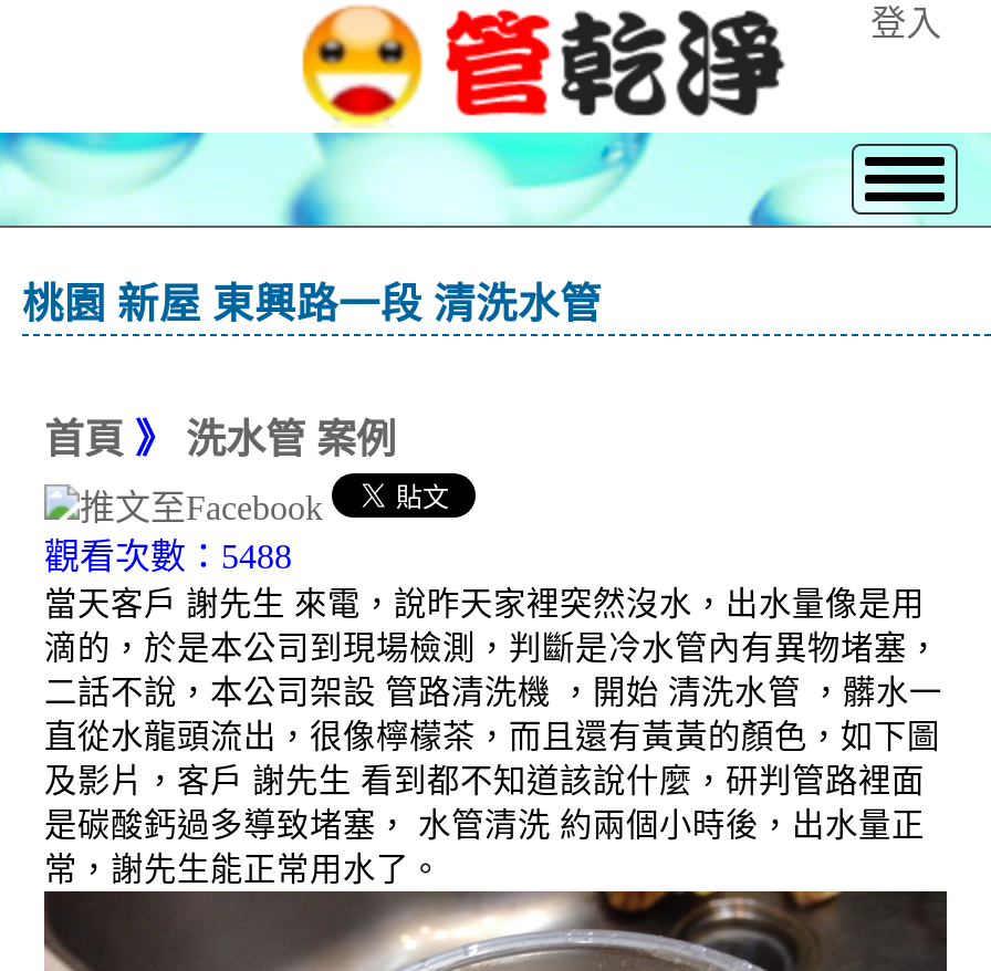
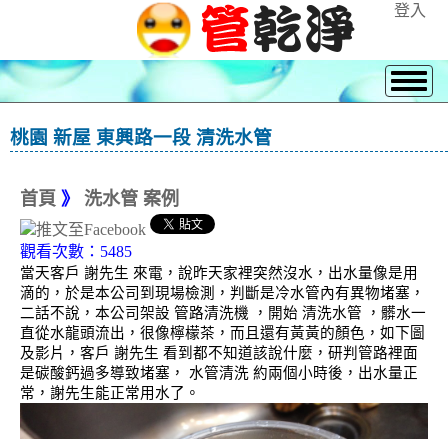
- 觀看次數：5488
+ 觀看次數：5485
